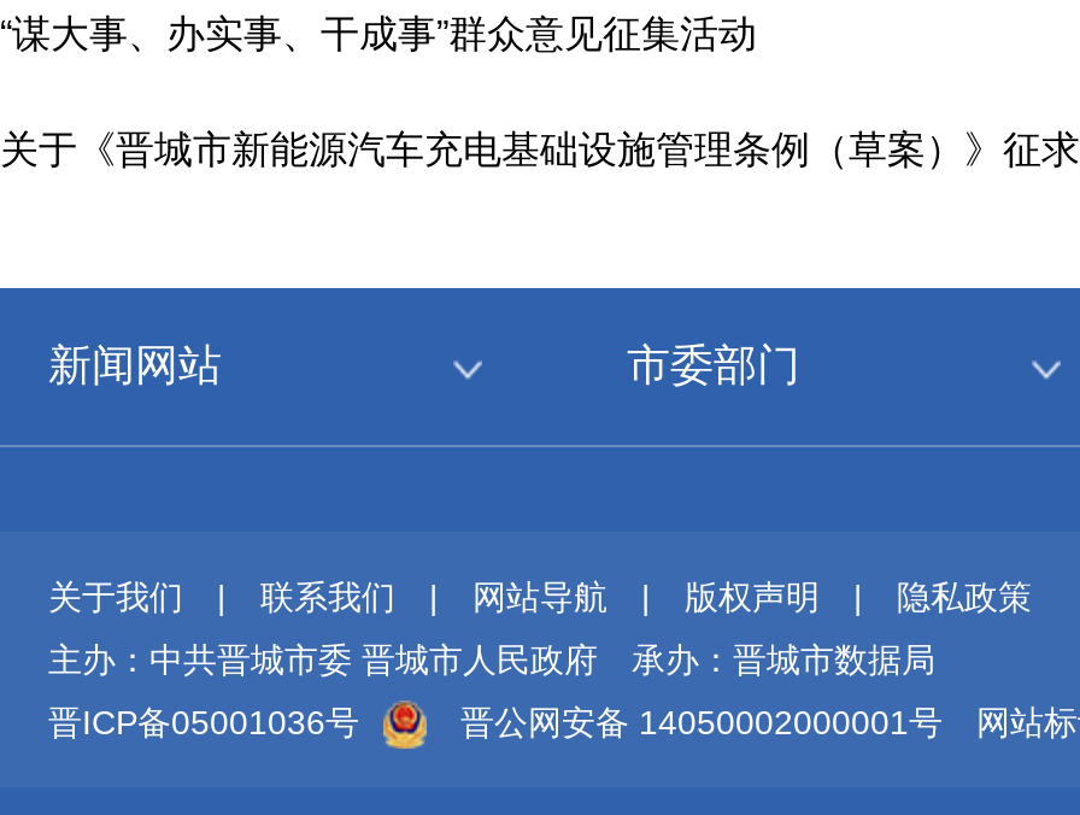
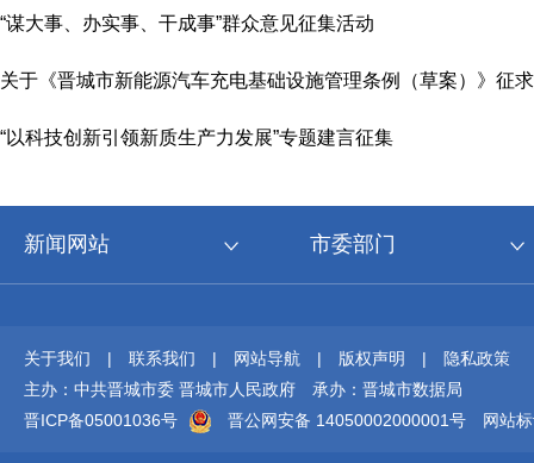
+ “以科技创新引领新质生产力发展”专题建言征集
